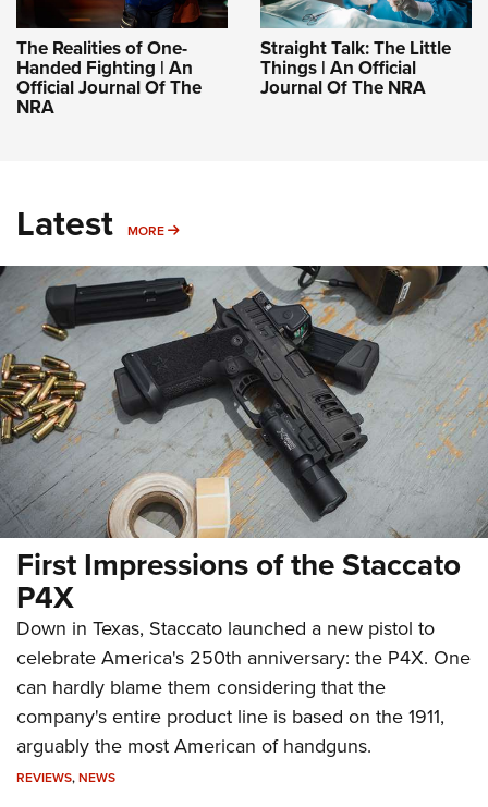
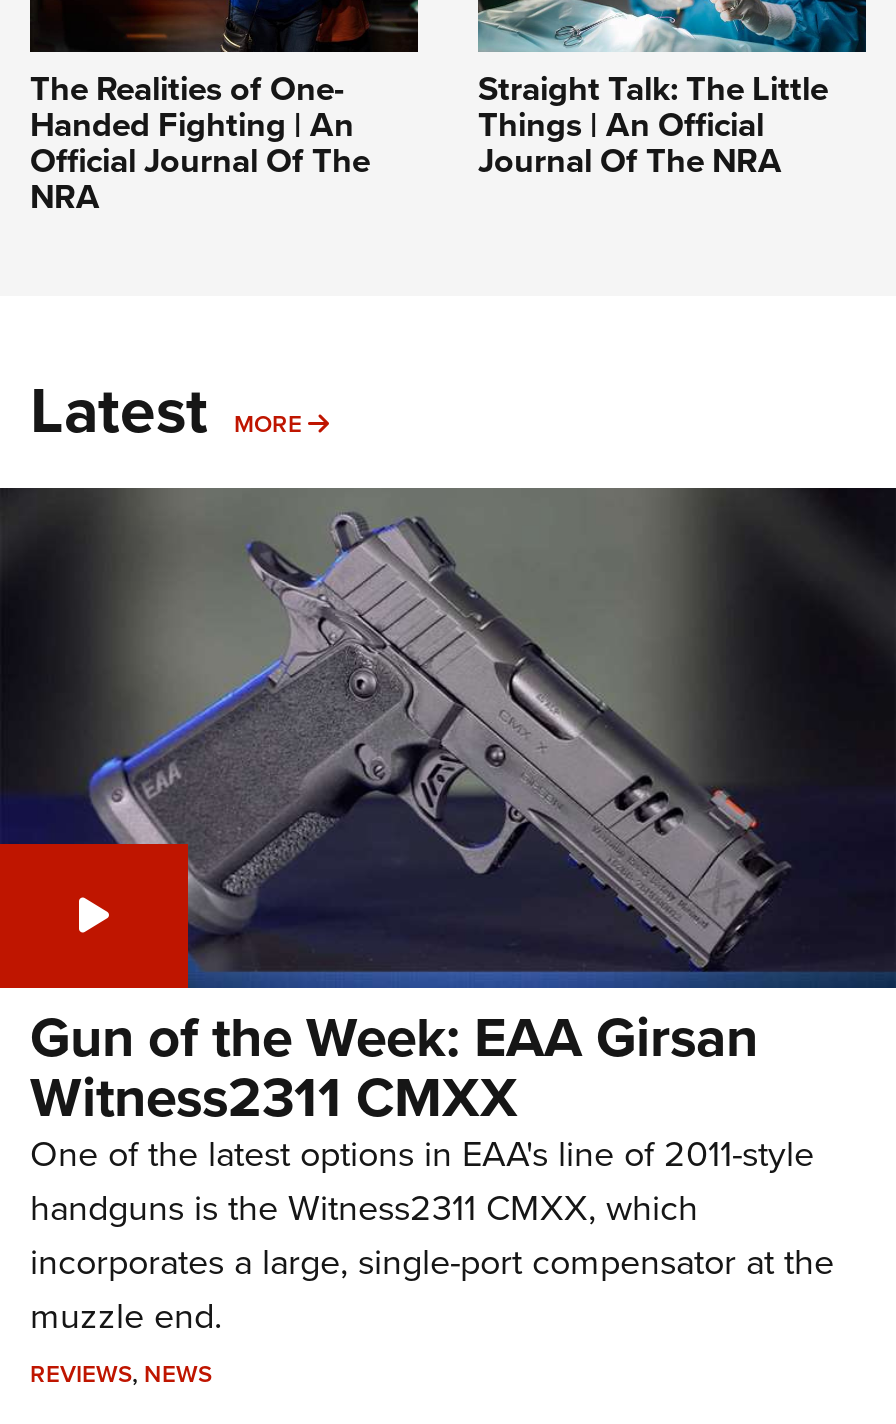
- [image]
- First Impressions of the Staccato
- P4X
- Down in Texas, Staccato launched a new pistol to
- celebrate America's 250th anniversary: the P4X. One
- can hardly blame them considering that the
- company's entire product line is based on the 1911,
- arguably the most American of handguns.
+ [image]
+ Gun of the Week: EAA Girsan
+ Witness2311 CMXX
+ One of the latest options in EAA's line of 2011-style
+ handguns is the Witness2311 CMXX, which
+ incorporates a large, single-port compensator at the
+ muzzle end.
